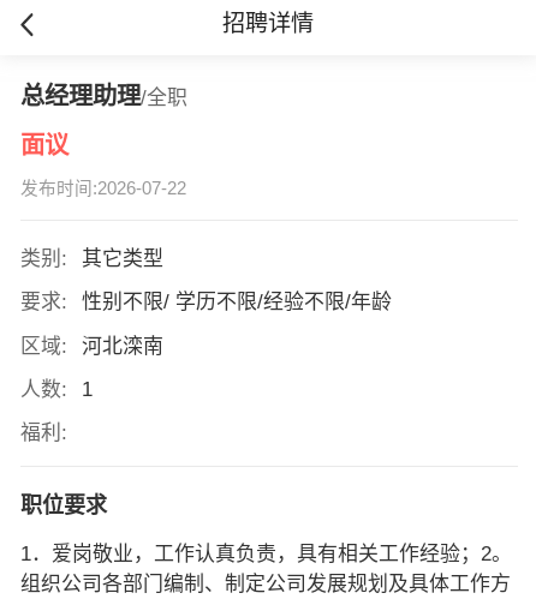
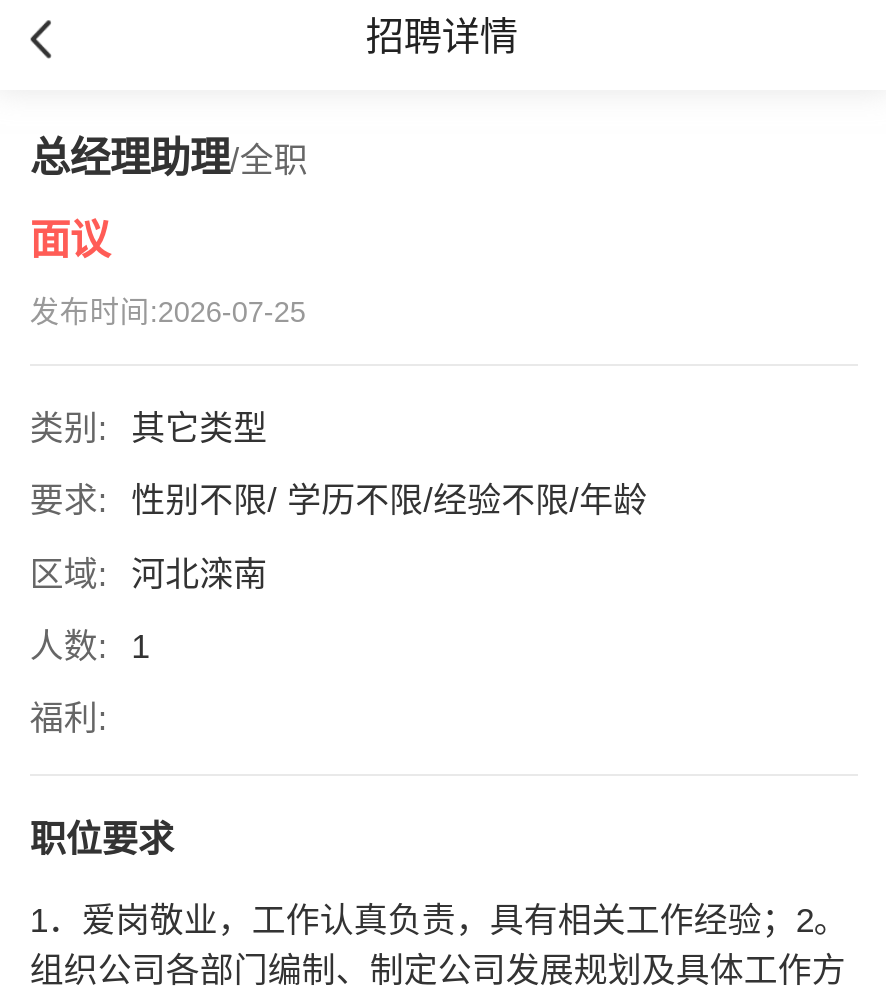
- 发布时间:2026-07-22
+ 发布时间:2026-07-25
